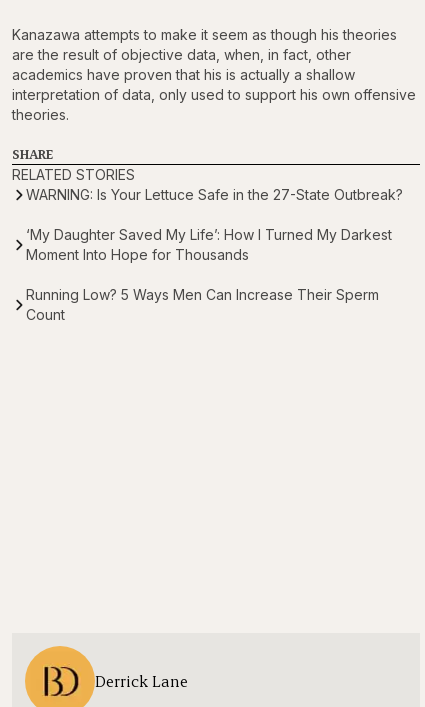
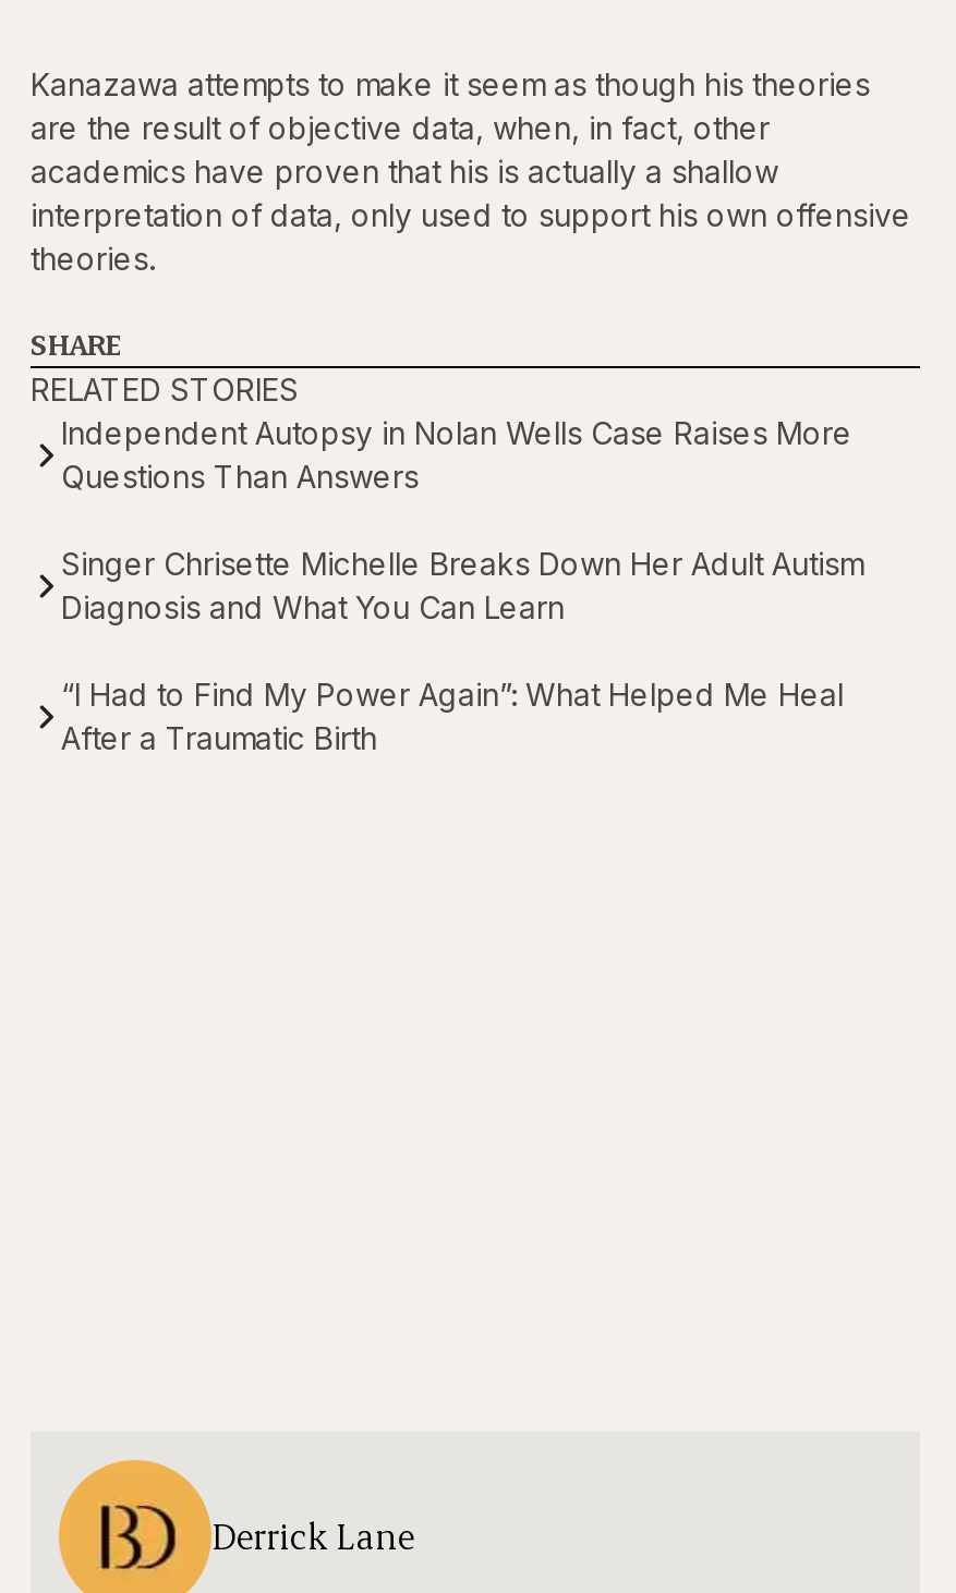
- WARNING: Is Your Lettuce Safe in the 27-State Outbreak?
+ Independent Autopsy in Nolan Wells Case Raises More
+ Questions Than Answers

- ‘My Daughter Saved My Life’: How I Turned My Darkest
- Moment Into Hope for Thousands
+ Singer Chrisette Michelle Breaks Down Her Adult Autism
+ Diagnosis and What You Can Learn

- Running Low? 5 Ways Men Can Increase Their Sperm
- Count
+ “I Had to Find My Power Again”: What Helped Me Heal
+ After a Traumatic Birth
